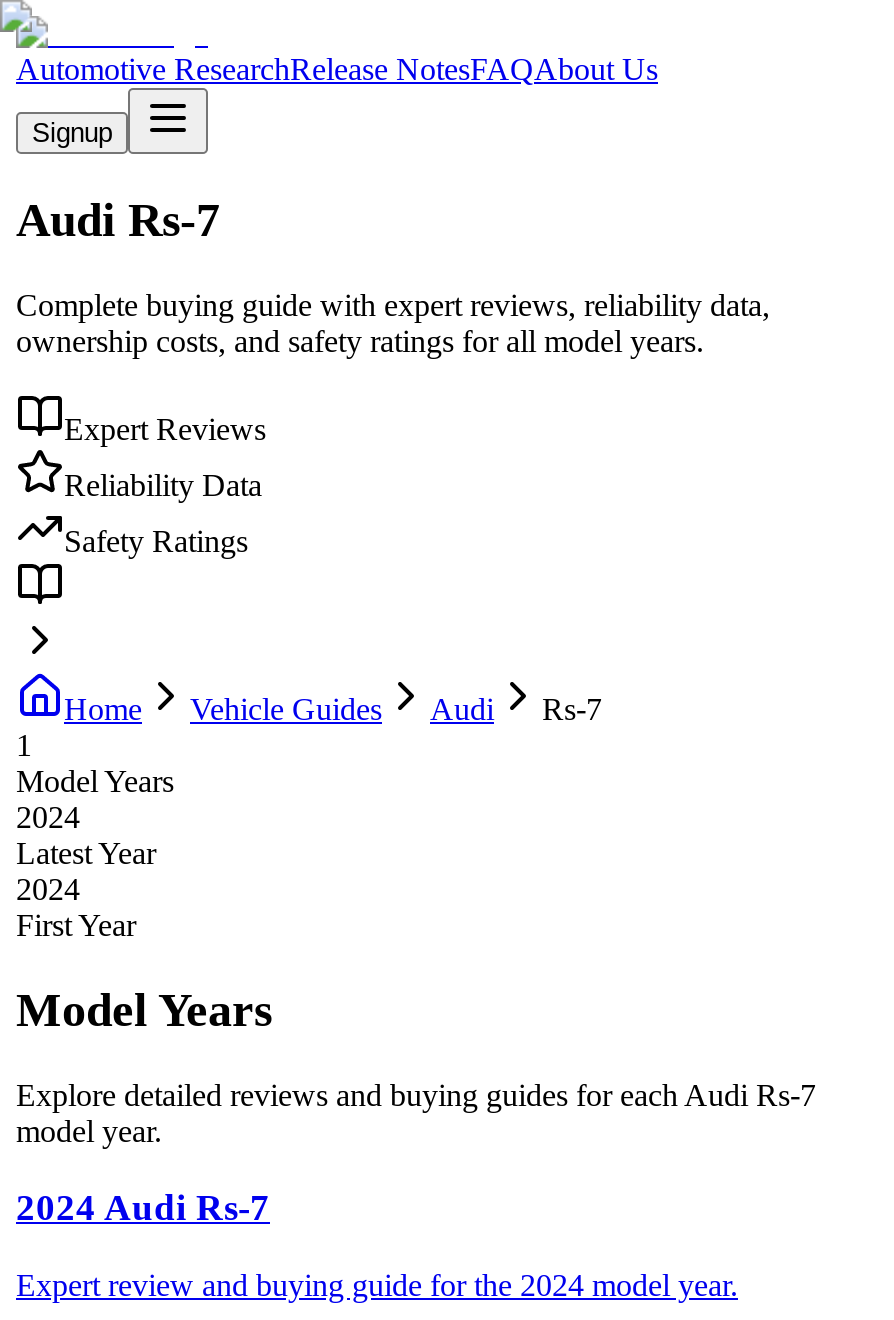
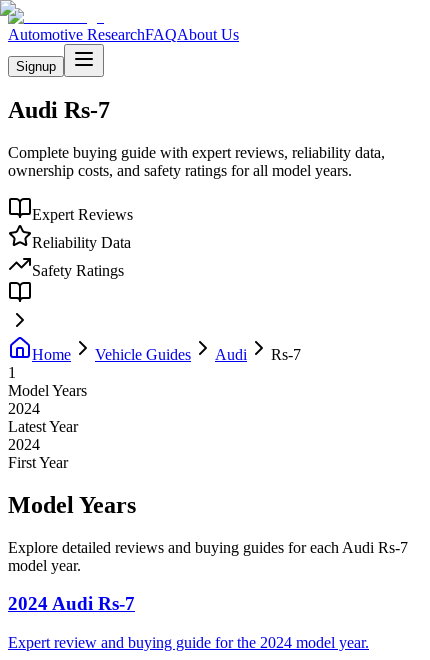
- Automotive ResearchRelease NotesFAQAbout Us
+ Automotive ResearchFAQAbout Us
